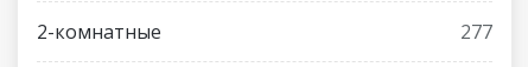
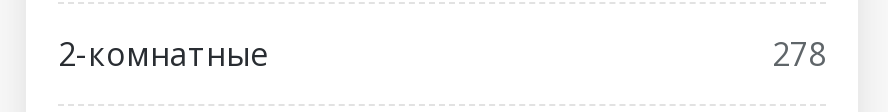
- 277
+ 278
